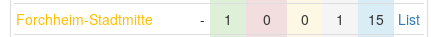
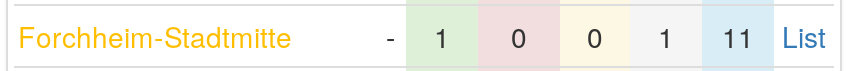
- 15
+ 11
